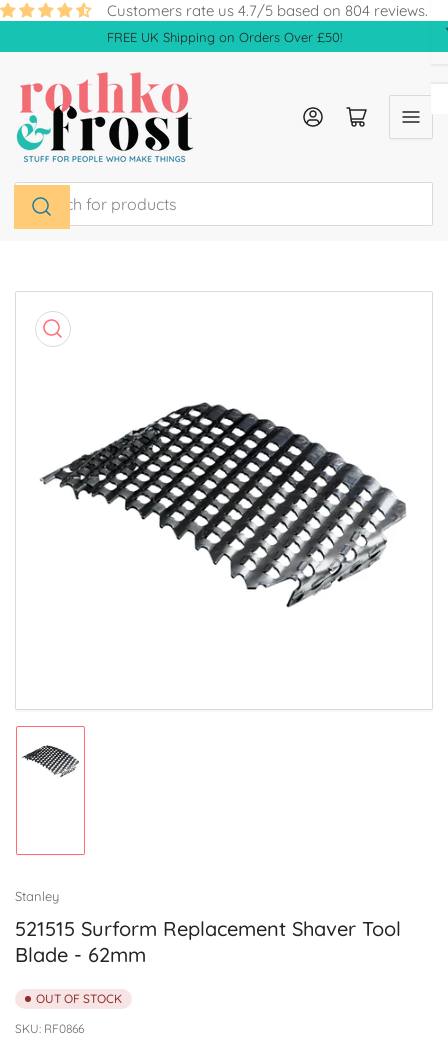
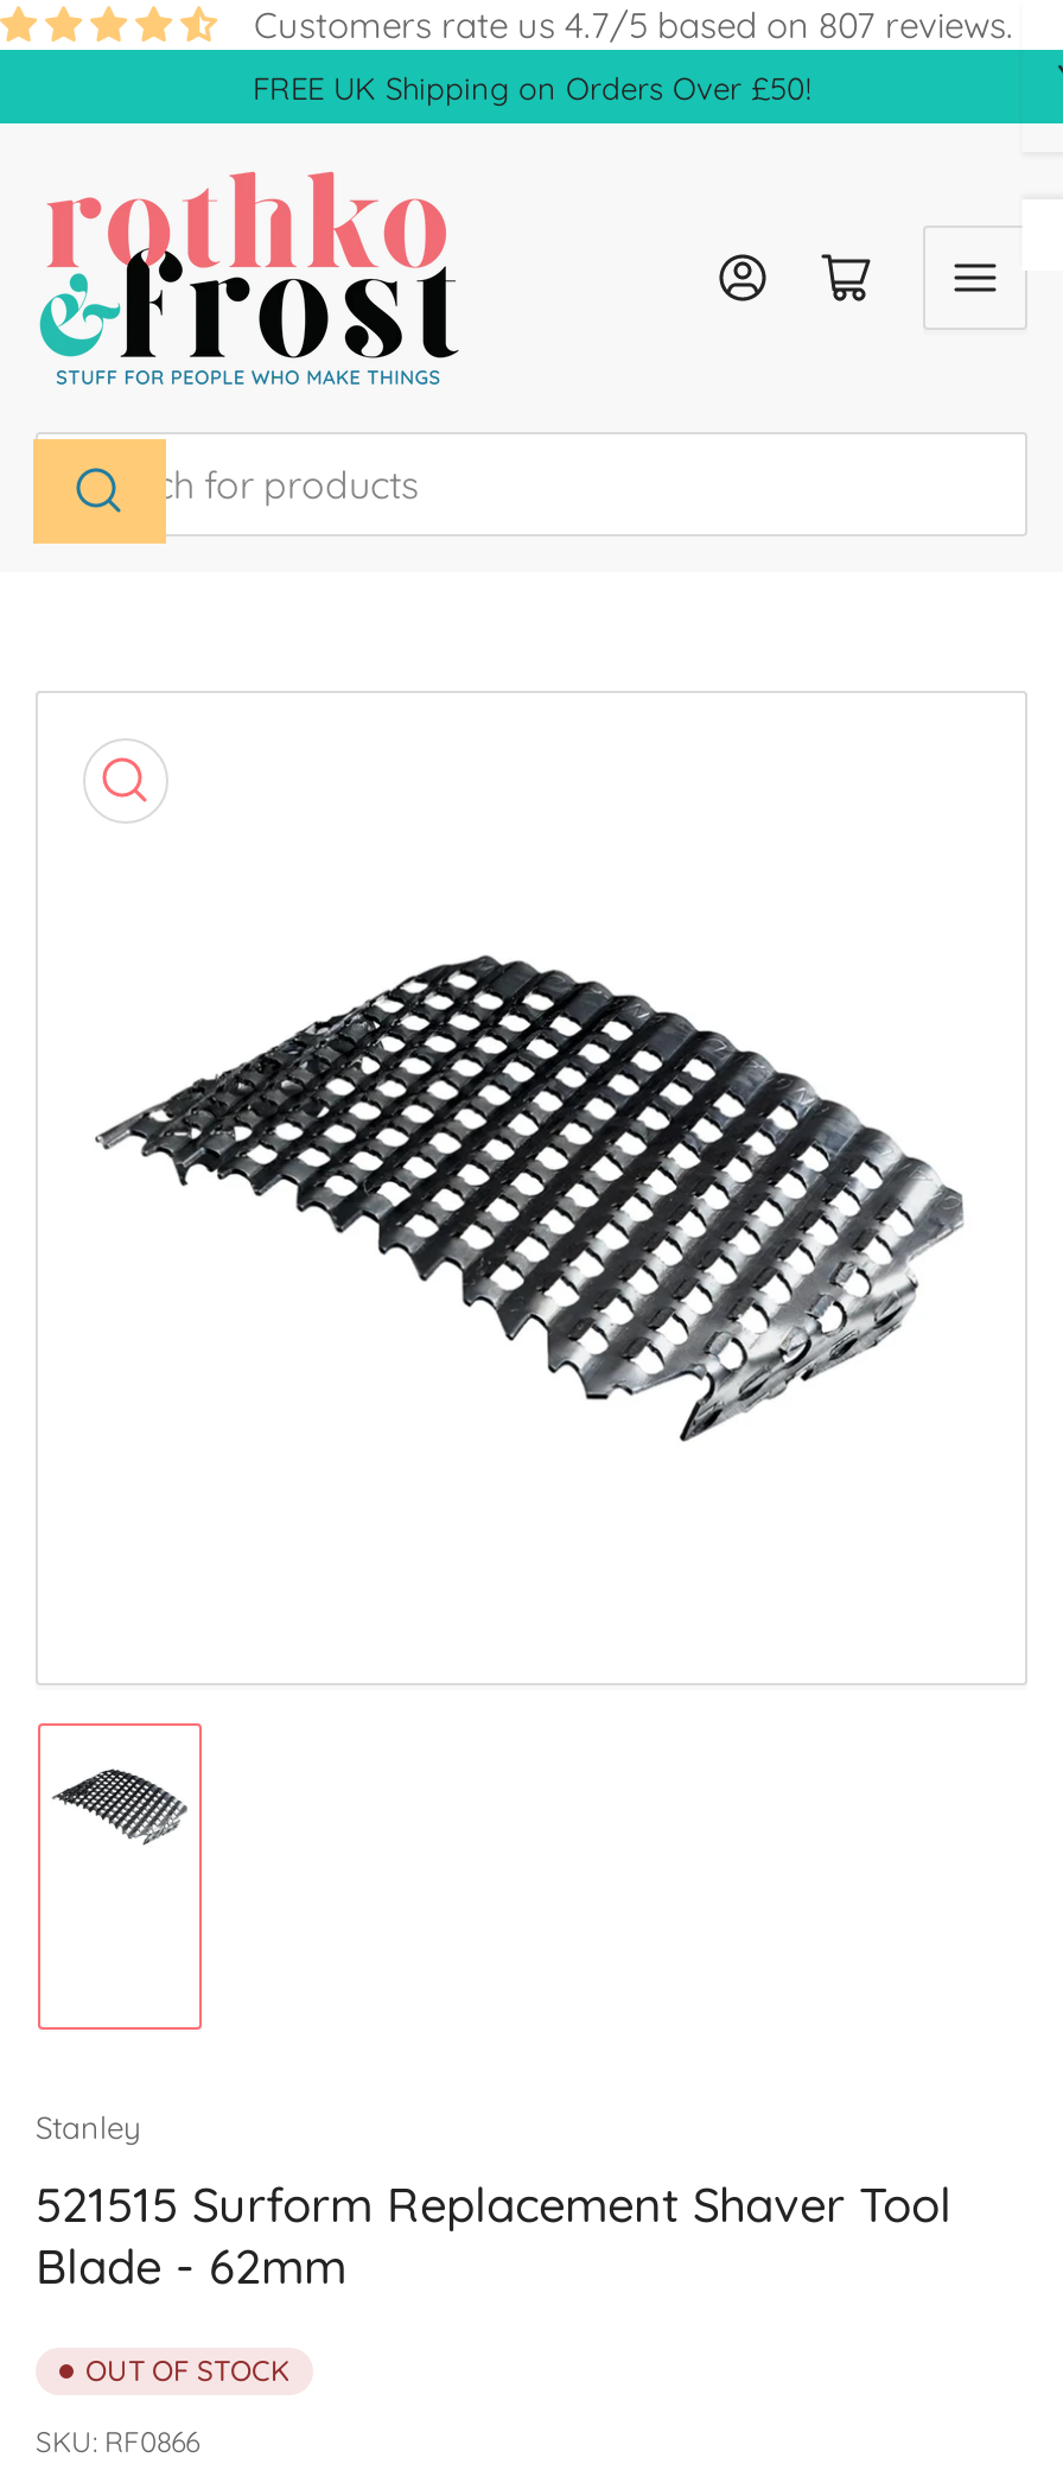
- Customers rate us 4.7/5 based on 804 reviews.
+ Customers rate us 4.7/5 based on 807 reviews.
